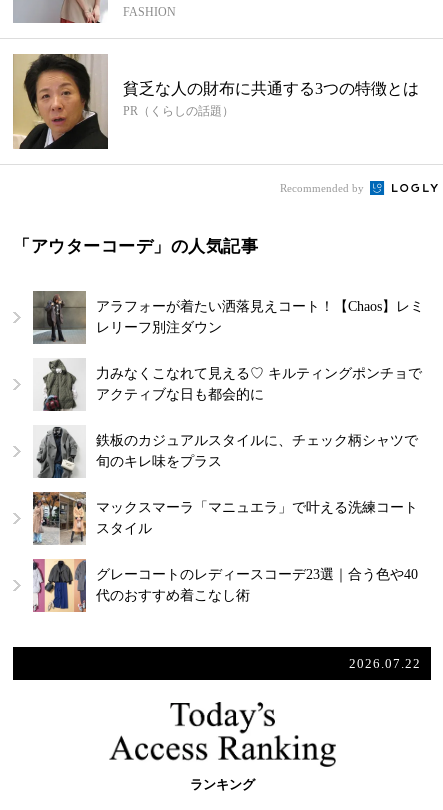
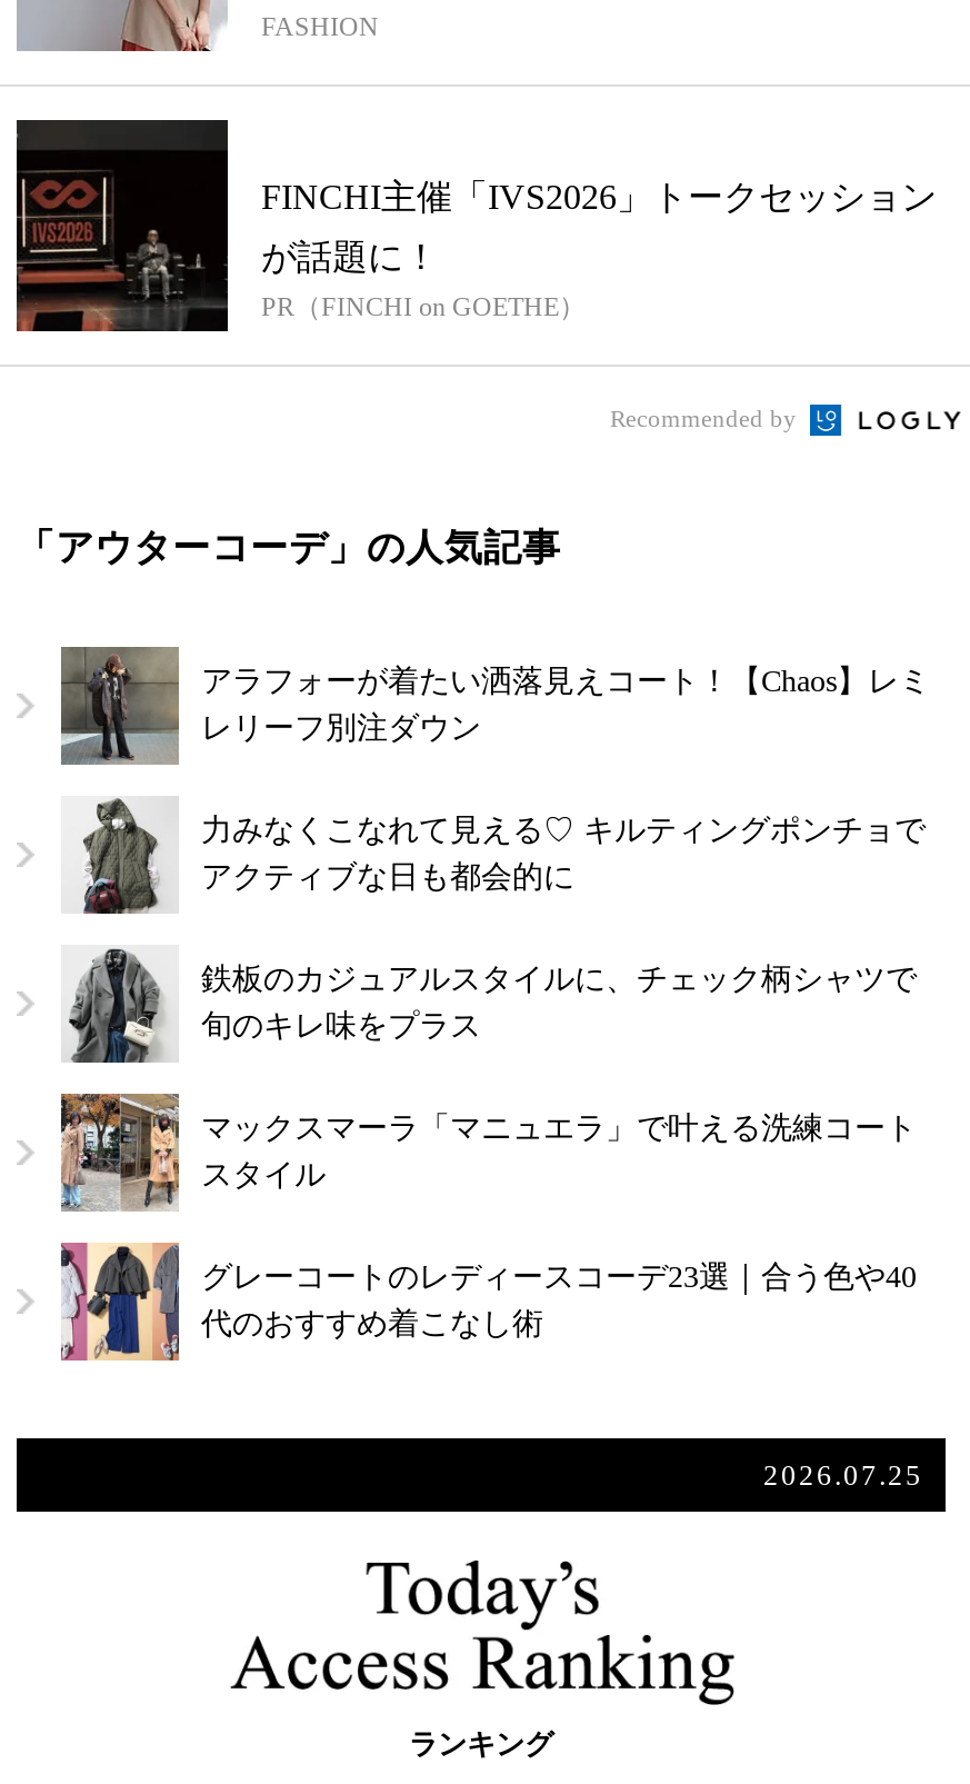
- [image]
- 貧乏な人の財布に共通する3つの特徴とは
- PR（くらしの話題）
+ [image]
+ FINCHI主催「IVS2026」トークセッション
+ が話題に！
+ PR（FINCHI on GOETHE）

- 2026.07.22
+ 2026.07.25
